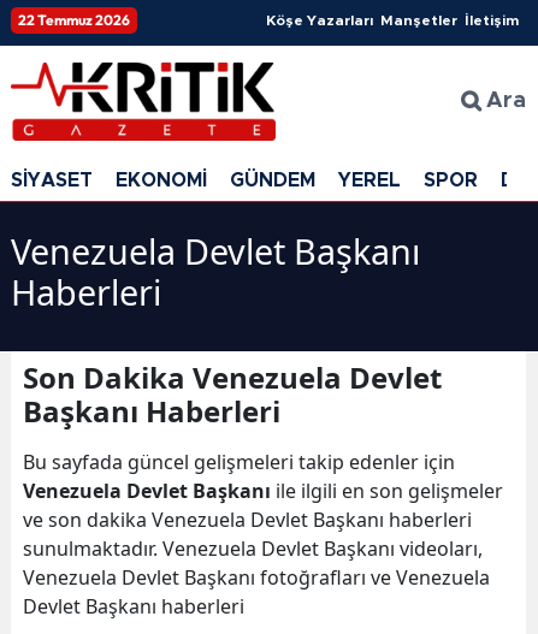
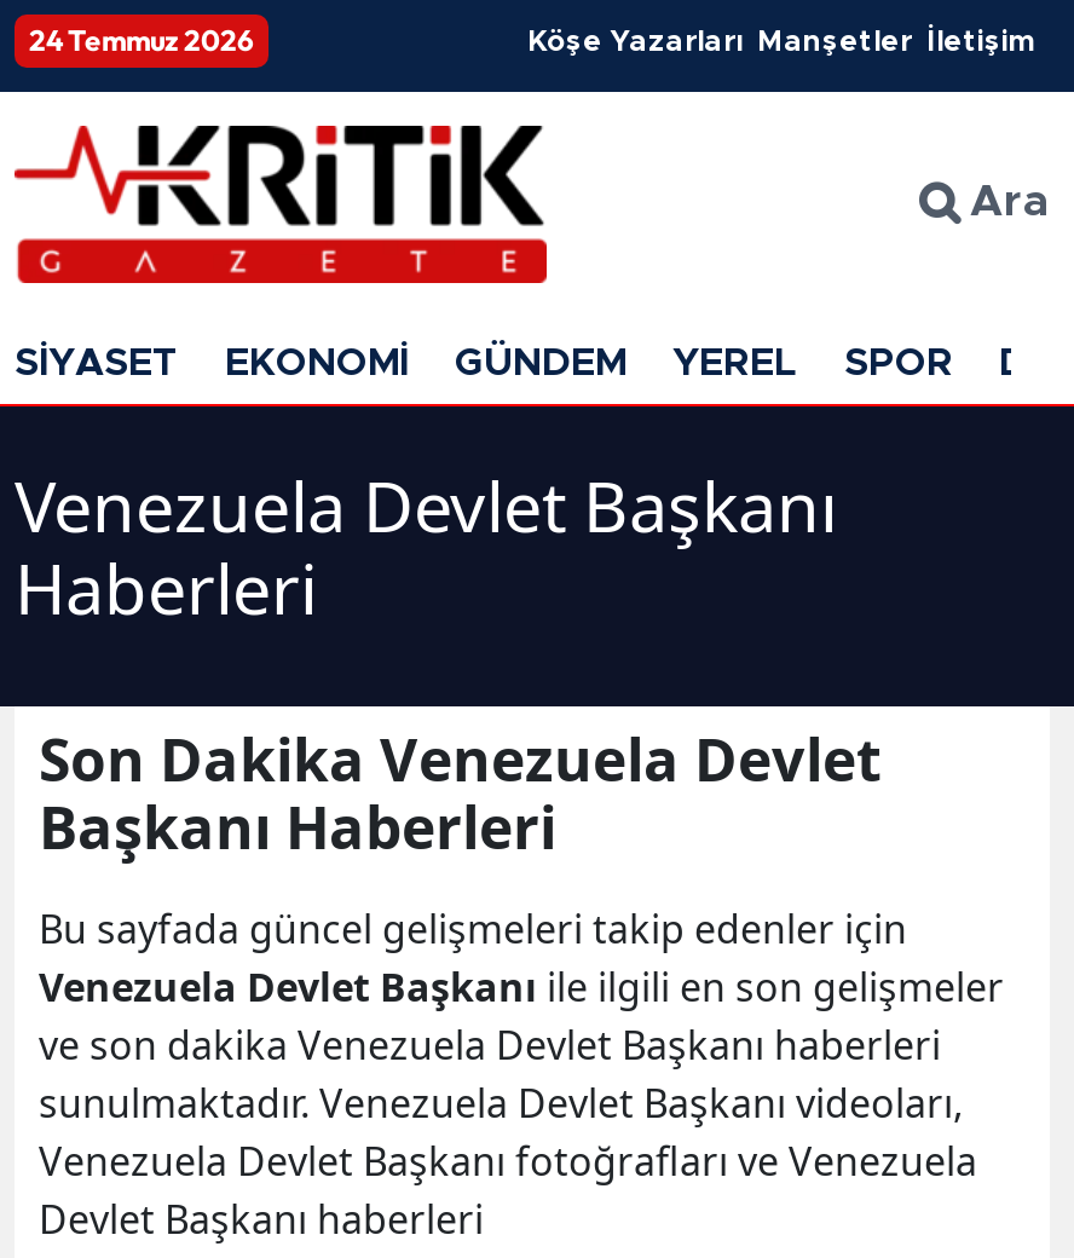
- 22 Temmuz 2026
+ 24 Temmuz 2026
